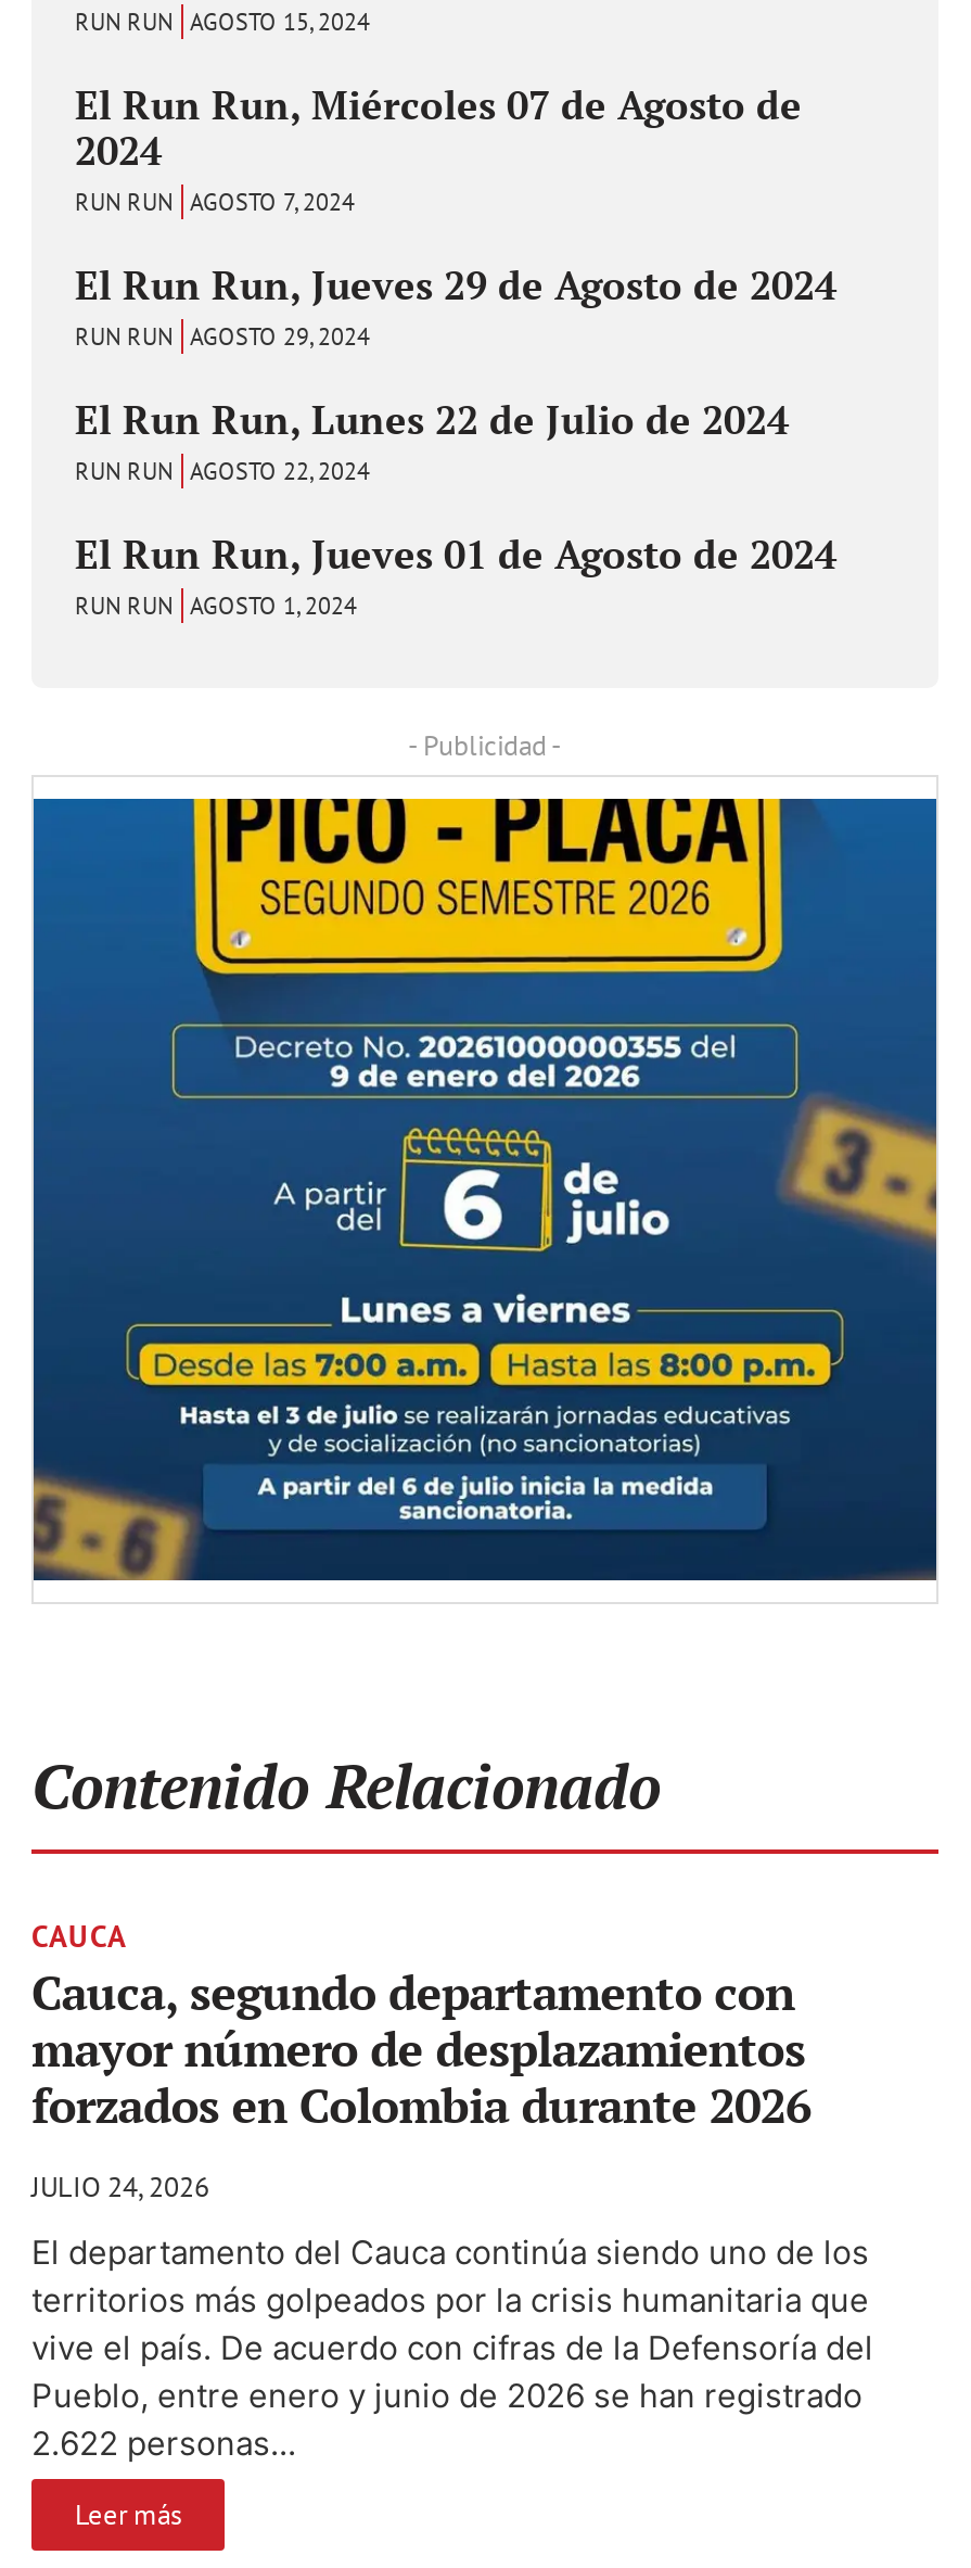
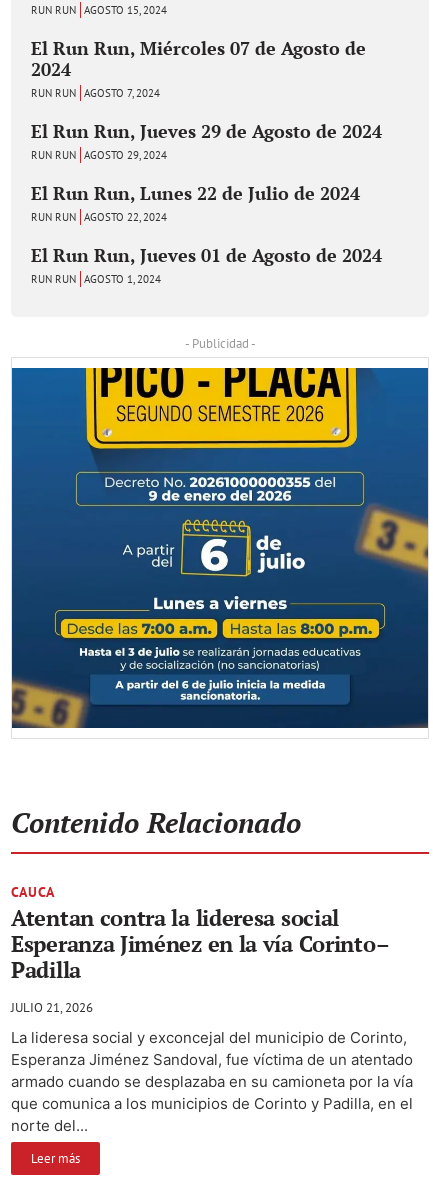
- Cauca, segundo departamento con
- mayor número de desplazamientos
- forzados en Colombia durante 2026
+ Atentan contra la lideresa social
+ Esperanza Jiménez en la vía Corinto–
+ Padilla

- JULIO 24, 2026
+ JULIO 21, 2026

- El departamento del Cauca continúa siendo uno de los
- territorios más golpeados por la crisis humanitaria que
- vive el país. De acuerdo con cifras de la Defensoría del
- Pueblo, entre enero y junio de 2026 se han registrado
- 2.622 personas...
+ La lideresa social y exconcejal del municipio de Corinto,
+ Esperanza Jiménez Sandoval, fue víctima de un atentado
+ armado cuando se desplazaba en su camioneta por la vía
+ que comunica a los municipios de Corinto y Padilla, en el
+ norte del...
